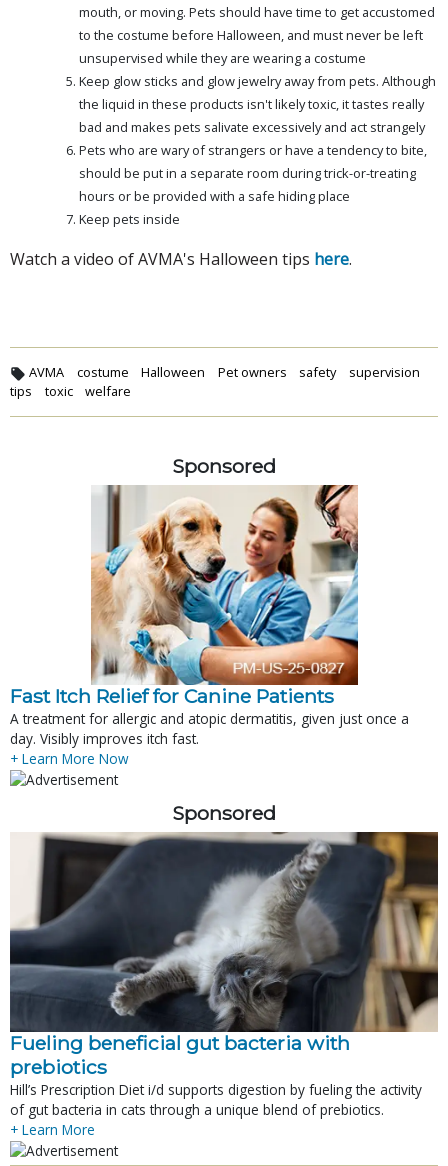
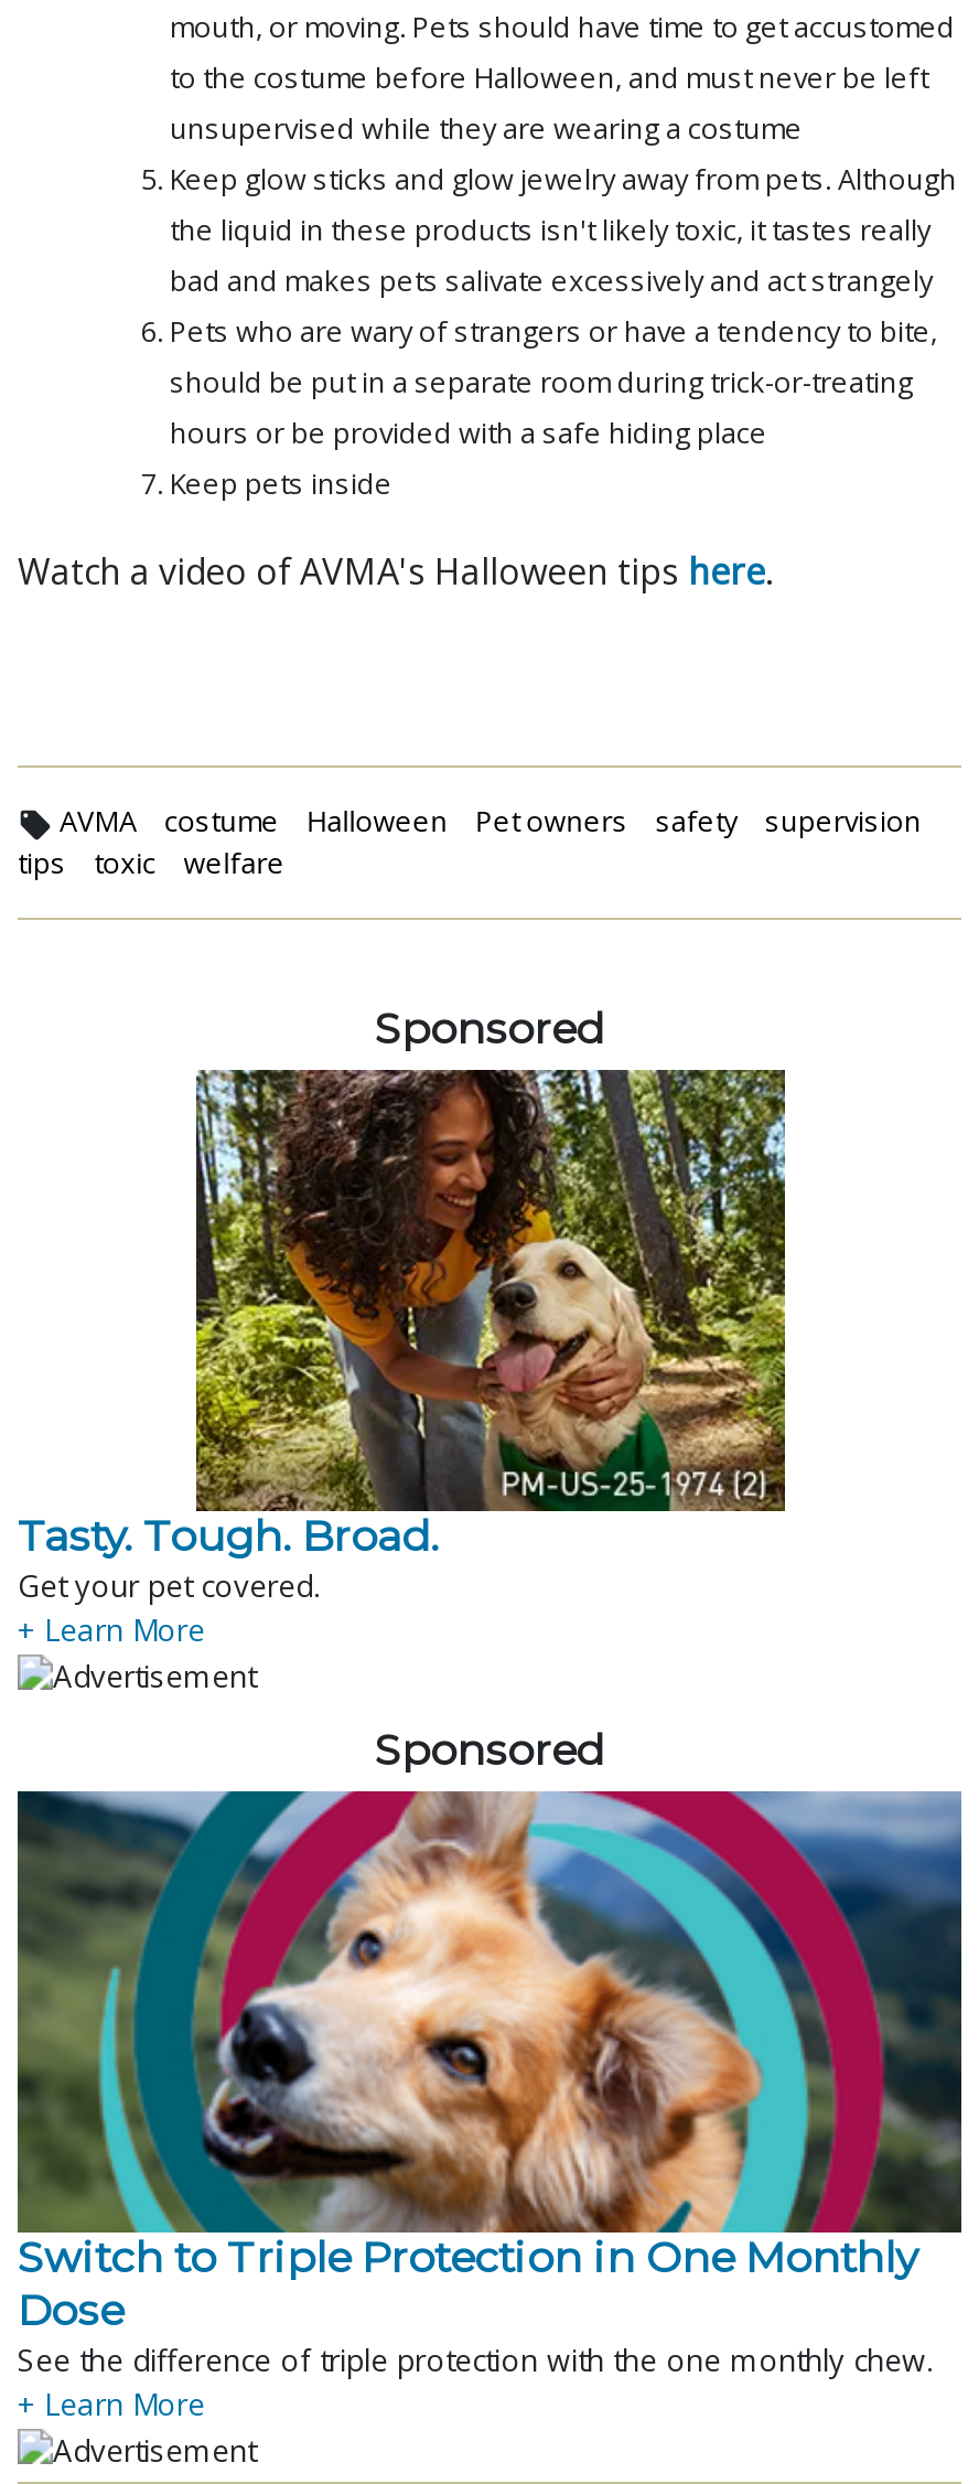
- [image]
- Fast Itch Relief for Canine Patients
- A treatment for allergic and atopic dermatitis, given just once a
- day. Visibly improves itch fast.
- + Learn More Now
+ [image]
+ Tasty. Tough. Broad.
+ Get your pet covered.
+ + Learn More

- [image]
- Fueling beneficial gut bacteria with
- prebiotics
- Hill’s Prescription Diet i/d supports digestion by fueling the activity
- of gut bacteria in cats through a unique blend of prebiotics.
+ [image]
+ Switch to Triple Protection in One Monthly
+ Dose
+ See the difference of triple protection with the one monthly chew.
